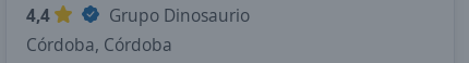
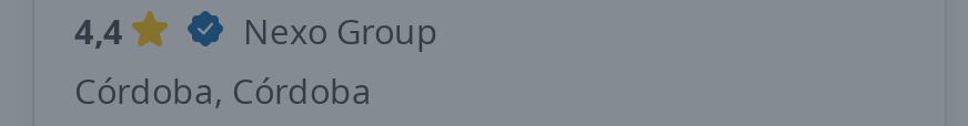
- Grupo Dinosaurio
+ Nexo Group
